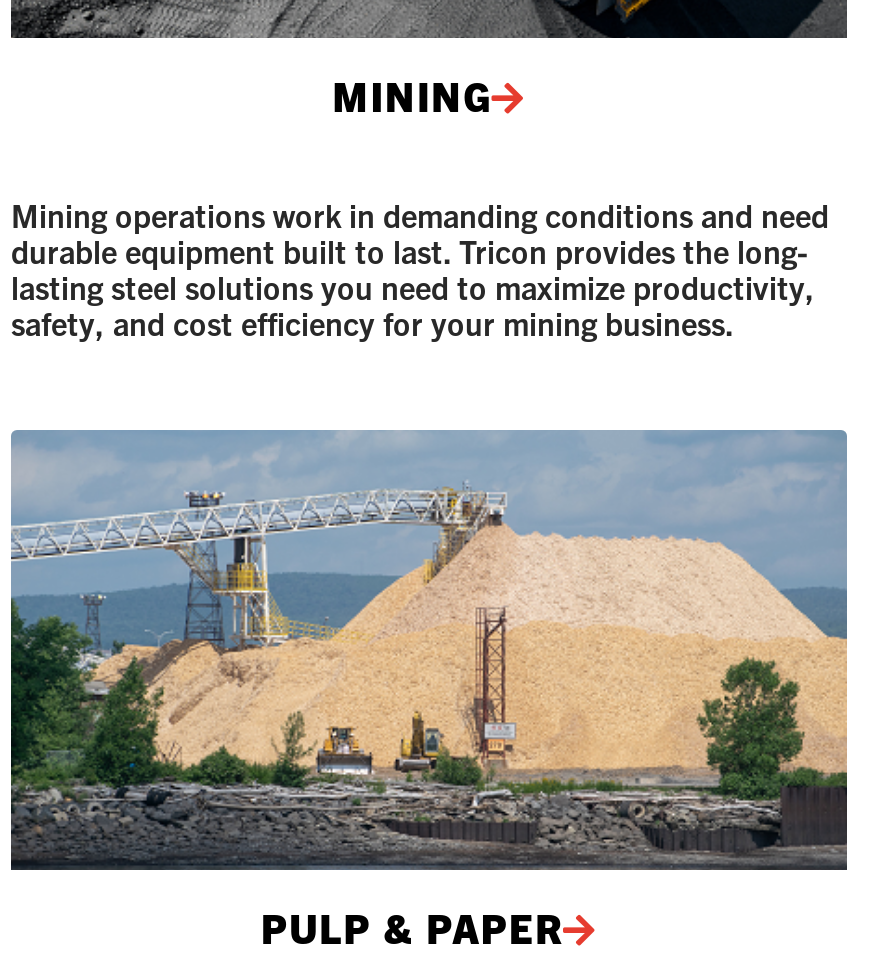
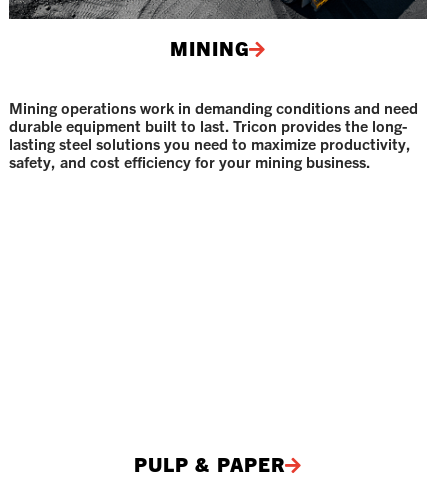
- [image]
